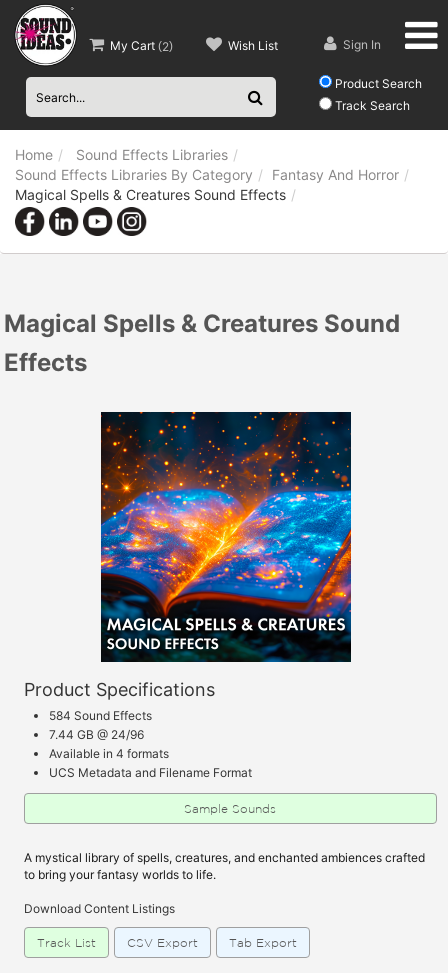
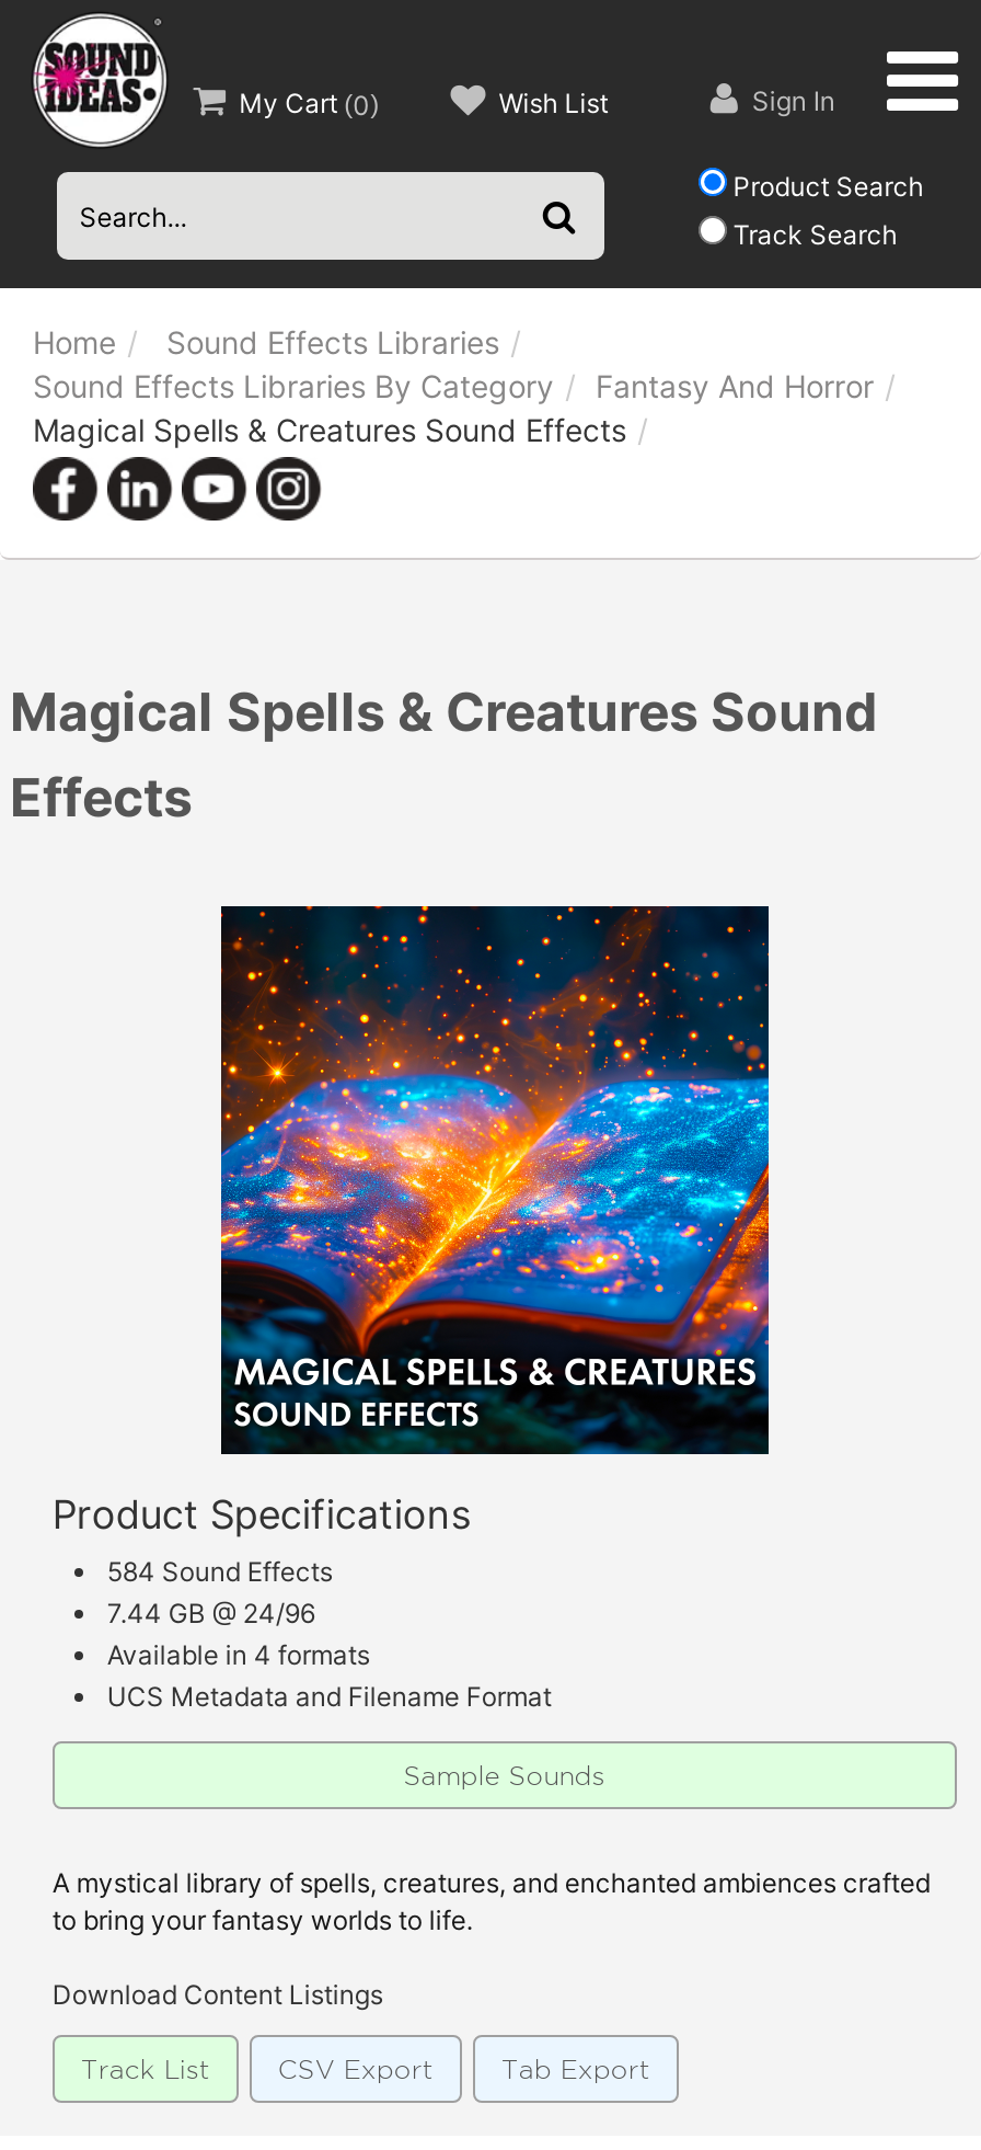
- My Cart (2)
+ My Cart (0)
